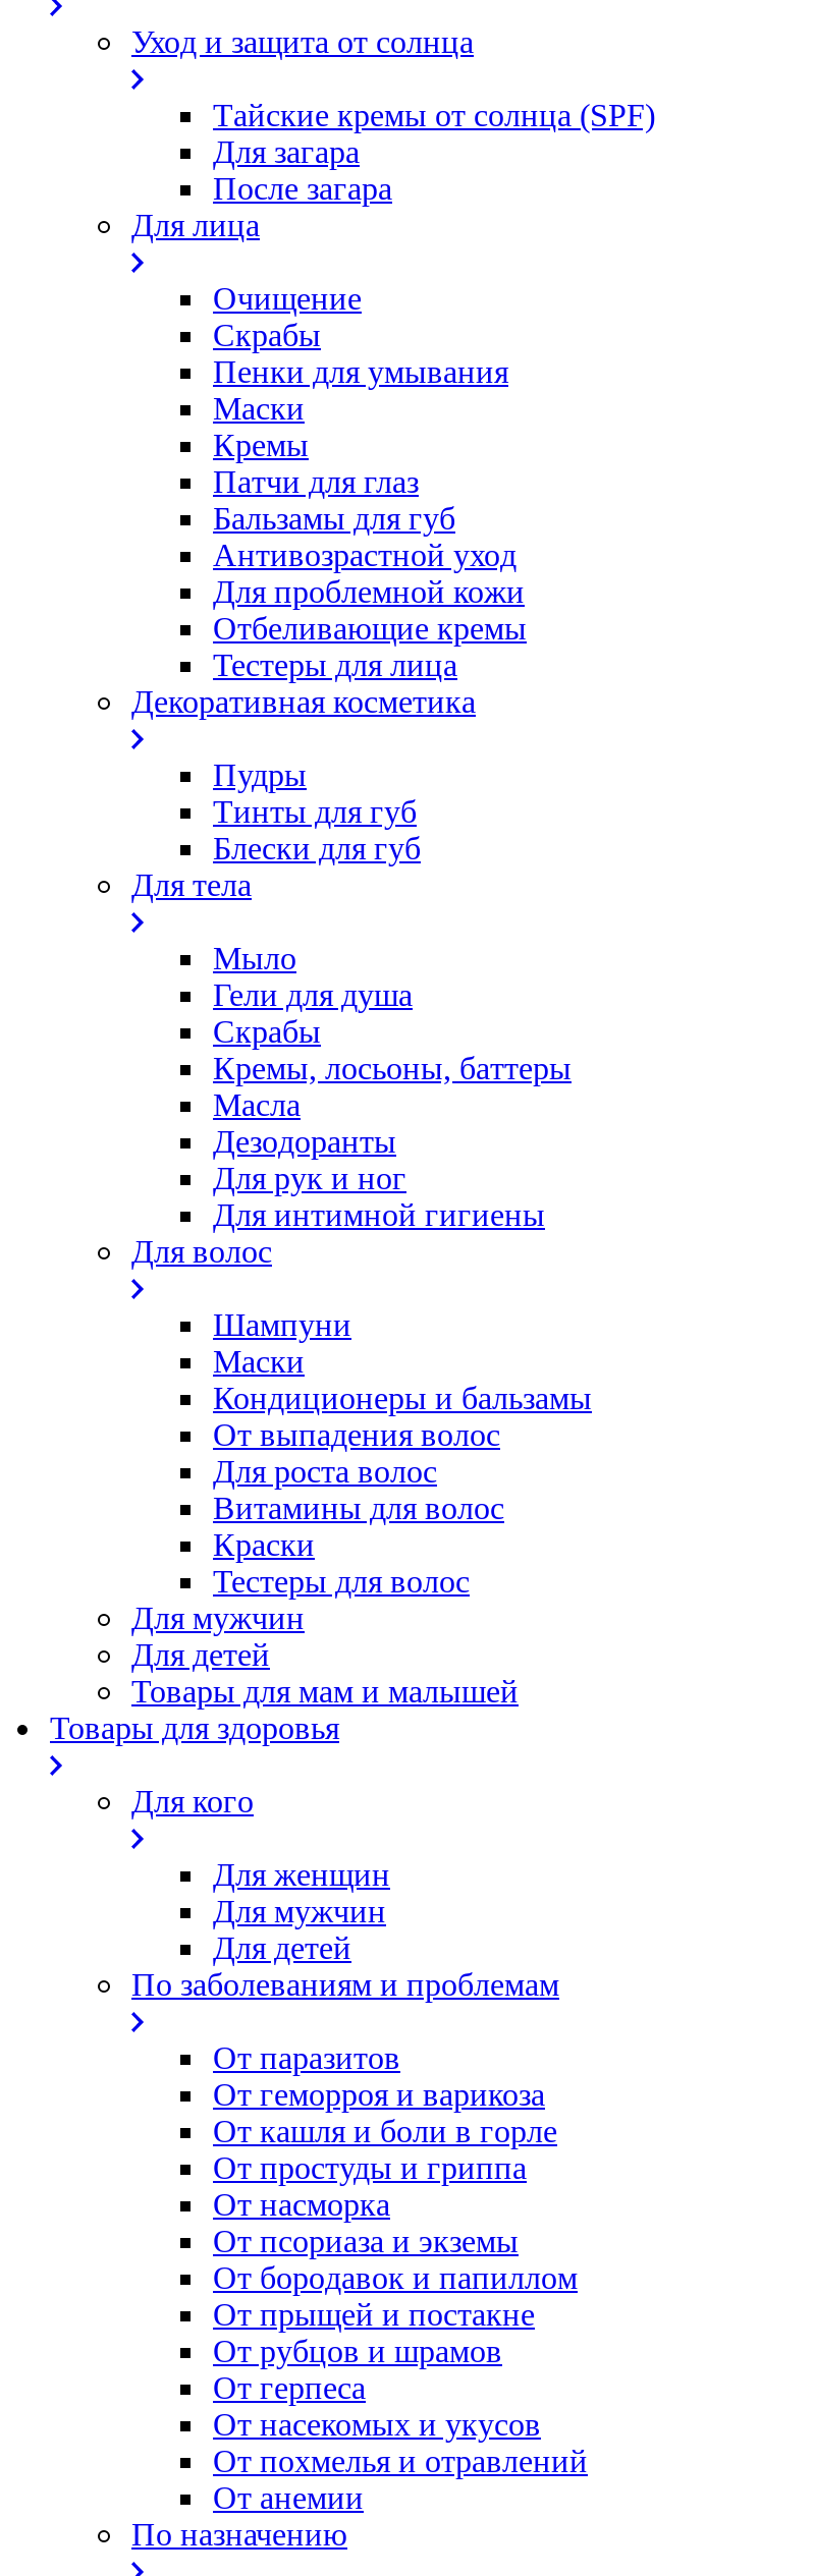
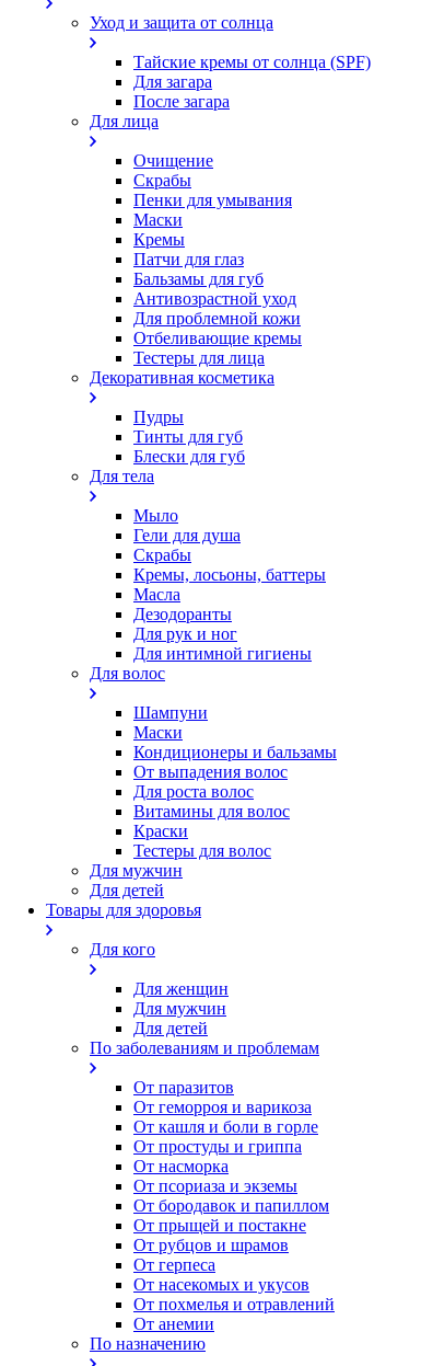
- Товары для мам и малышей
